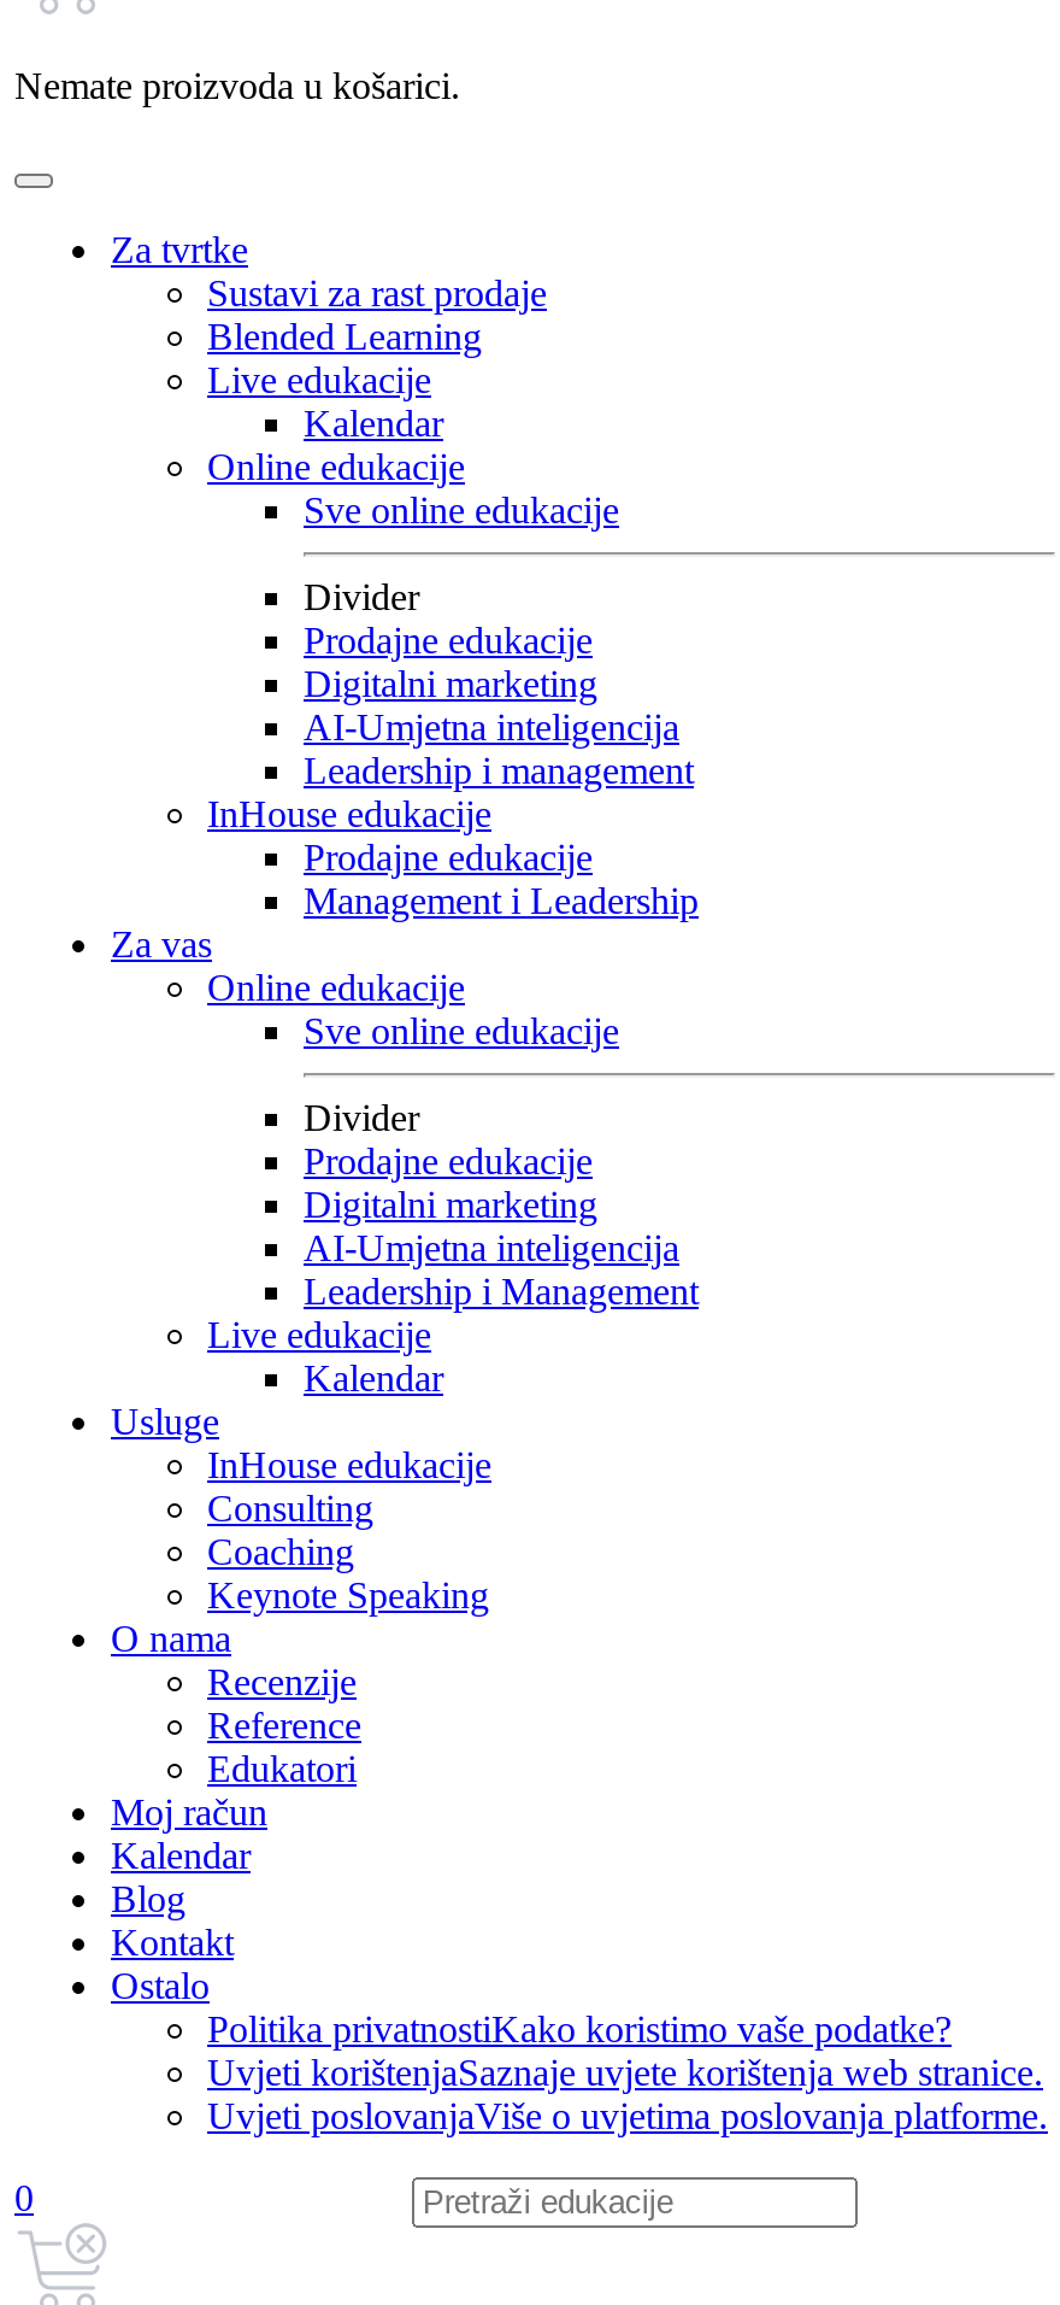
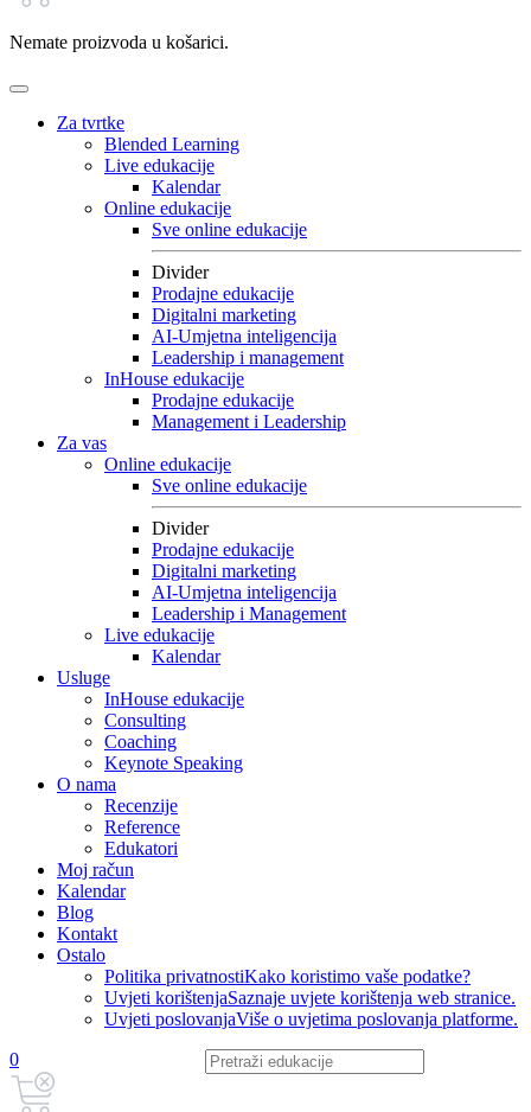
- Sustavi za rast prodaje
